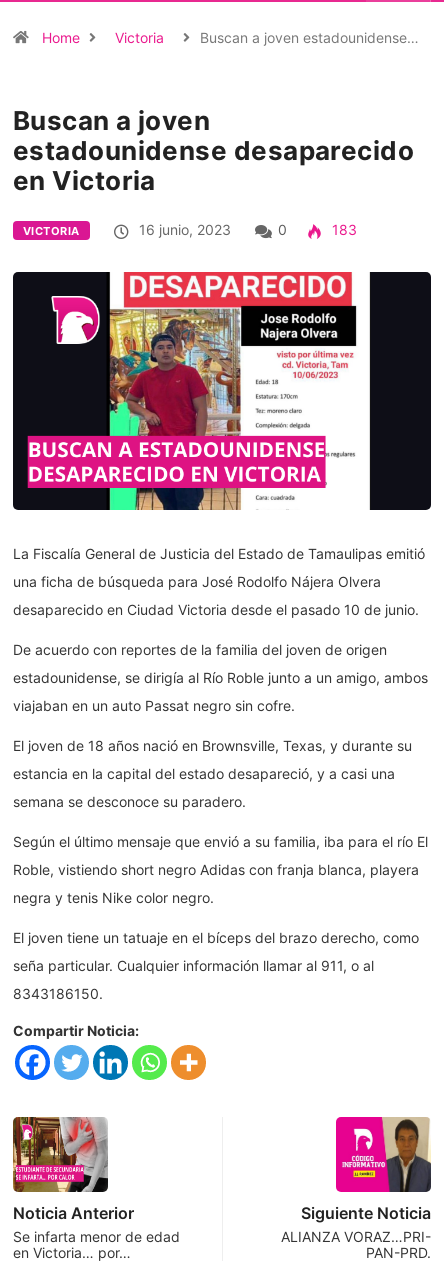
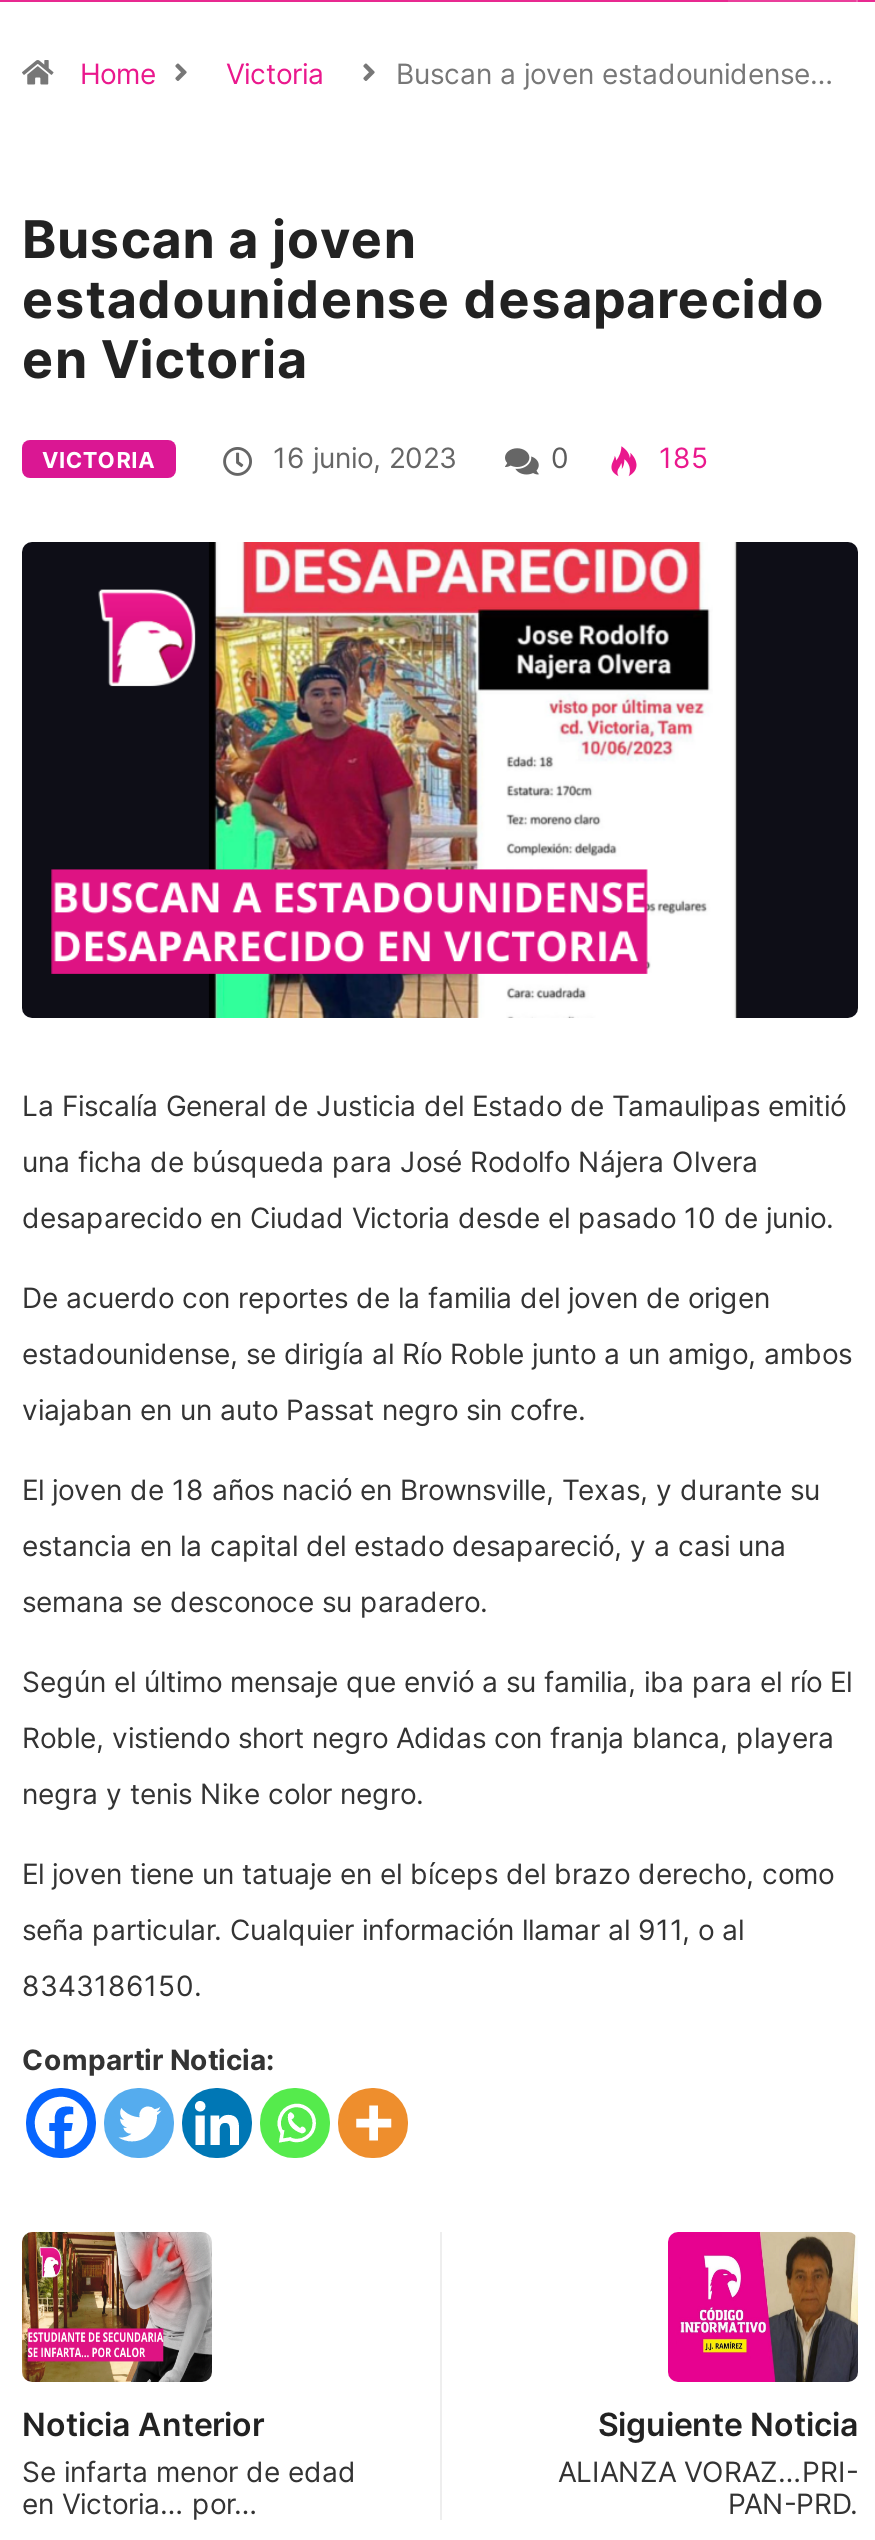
- 183
+ 185
